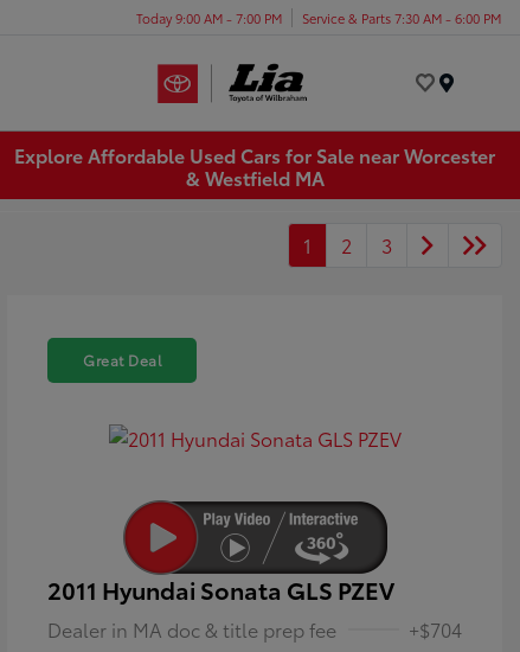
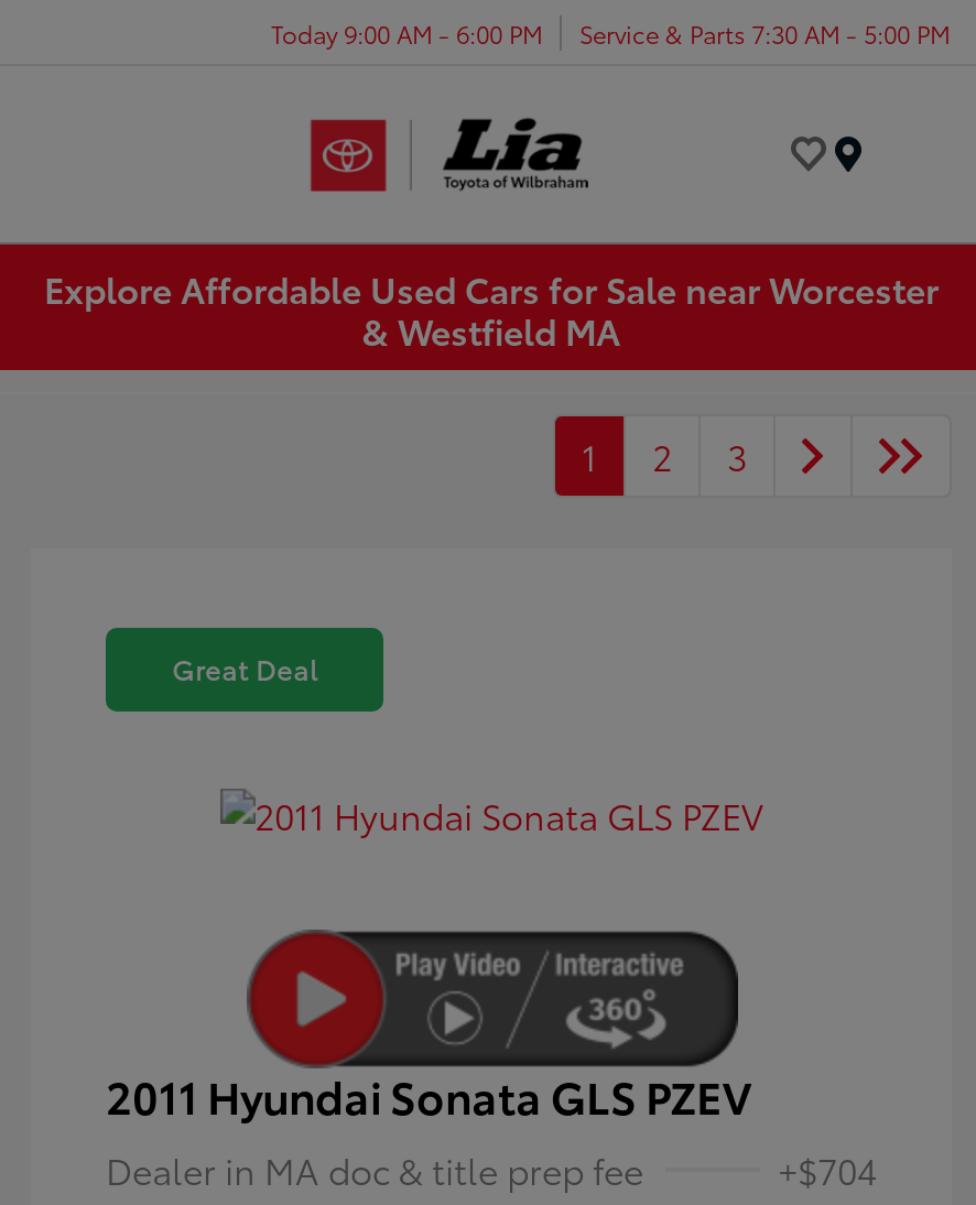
- Today 9:00 AM - 7:00 PM
+ Today 9:00 AM - 6:00 PM

- Service & Parts 7:30 AM - 6:00 PM
+ Service & Parts 7:30 AM - 5:00 PM
